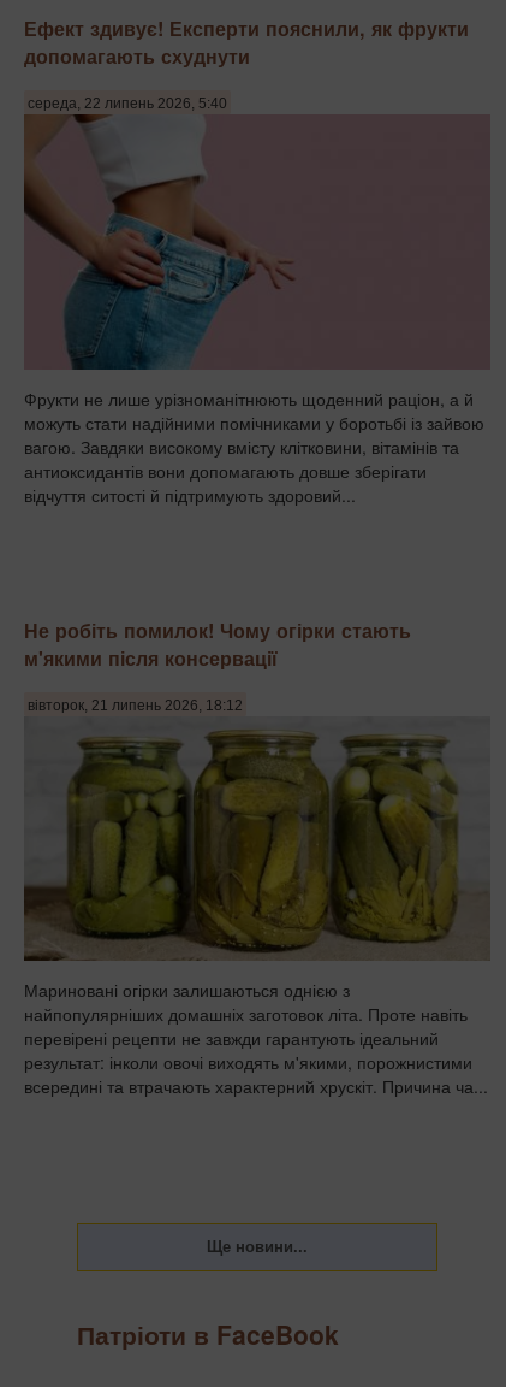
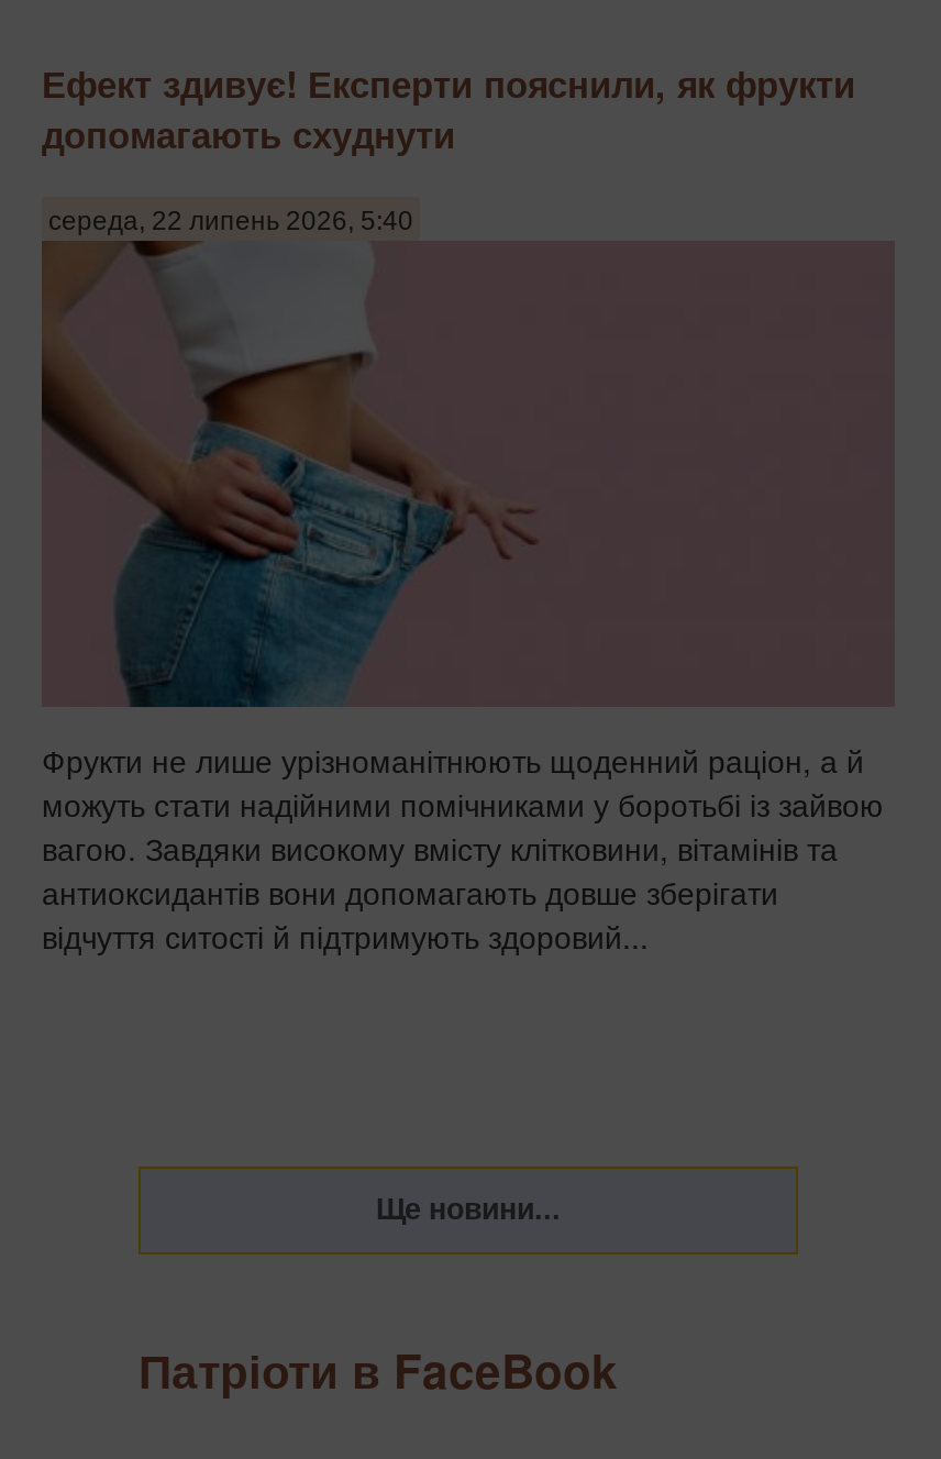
- Не робіть помилок! Чому огірки стають
- м'якими після консервації
- вівторок, 21 липень 2026, 18:12

- [image]
- Мариновані огірки залишаються однією з
- найпопулярніших домашніх заготовок літа. Проте навіть
- перевірені рецепти не завжди гарантують ідеальний
- результат: інколи овочі виходять м'якими, порожнистими
- всередині та втрачають характерний хрускіт. Причина ча...
